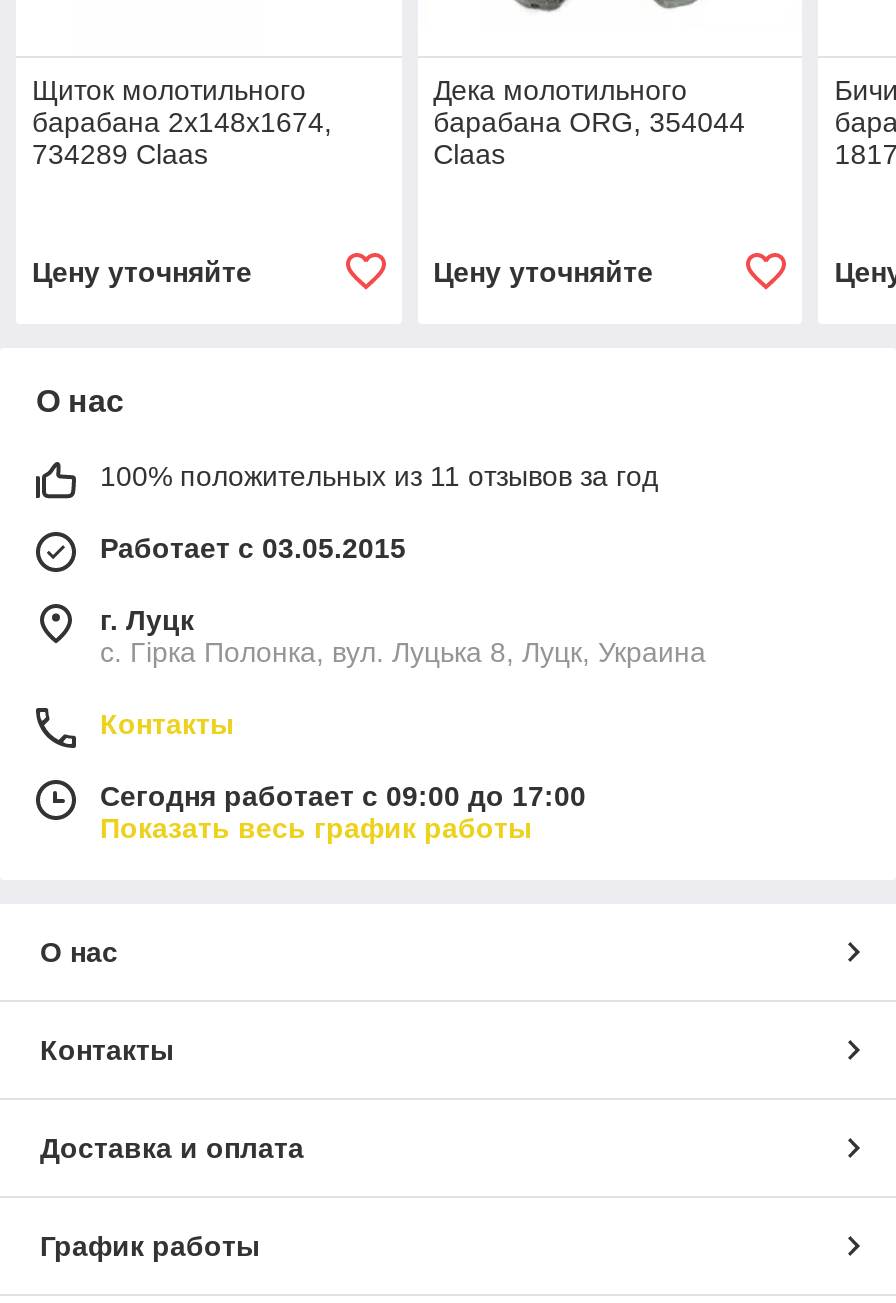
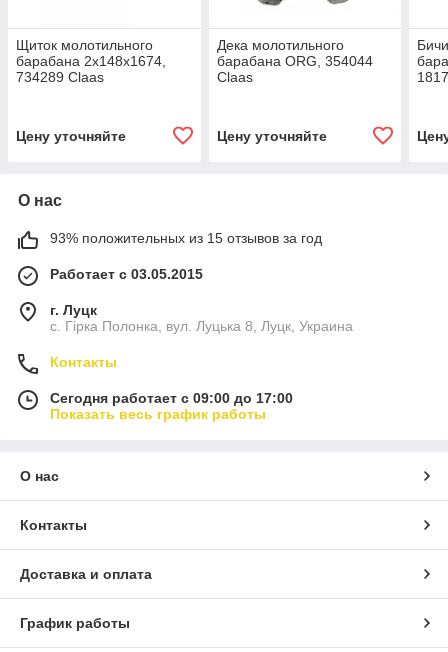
- 100% положительных из 11 отзывов за год
+ 93% положительных из 15 отзывов за год
